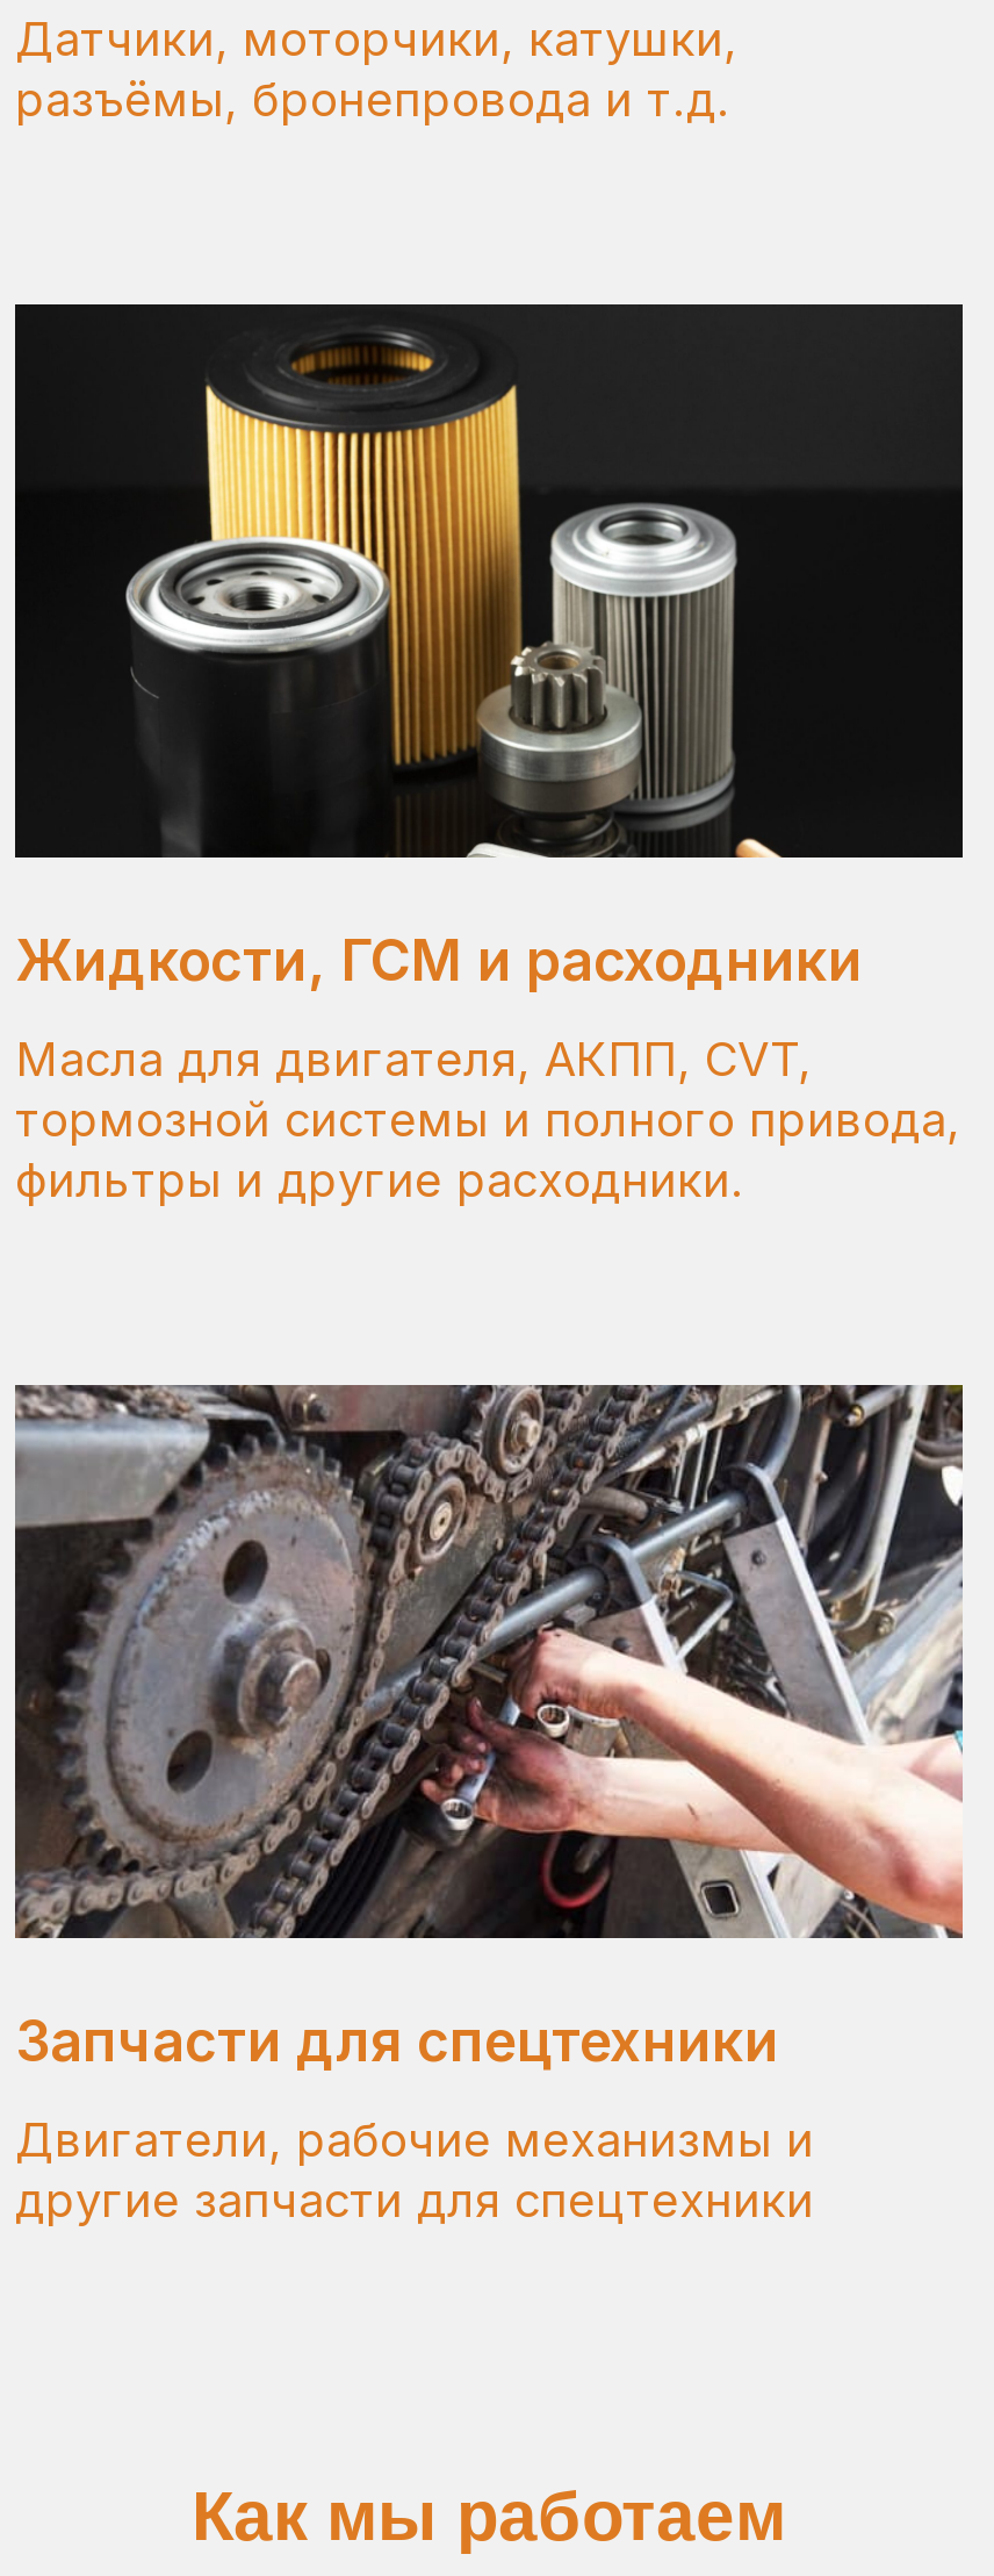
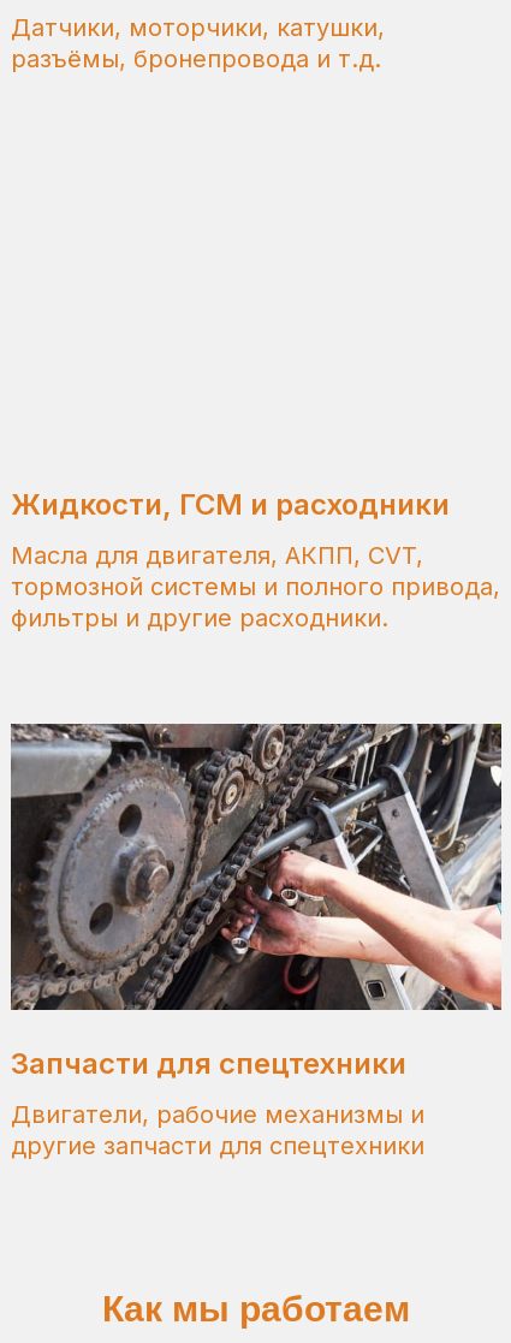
- [image]
